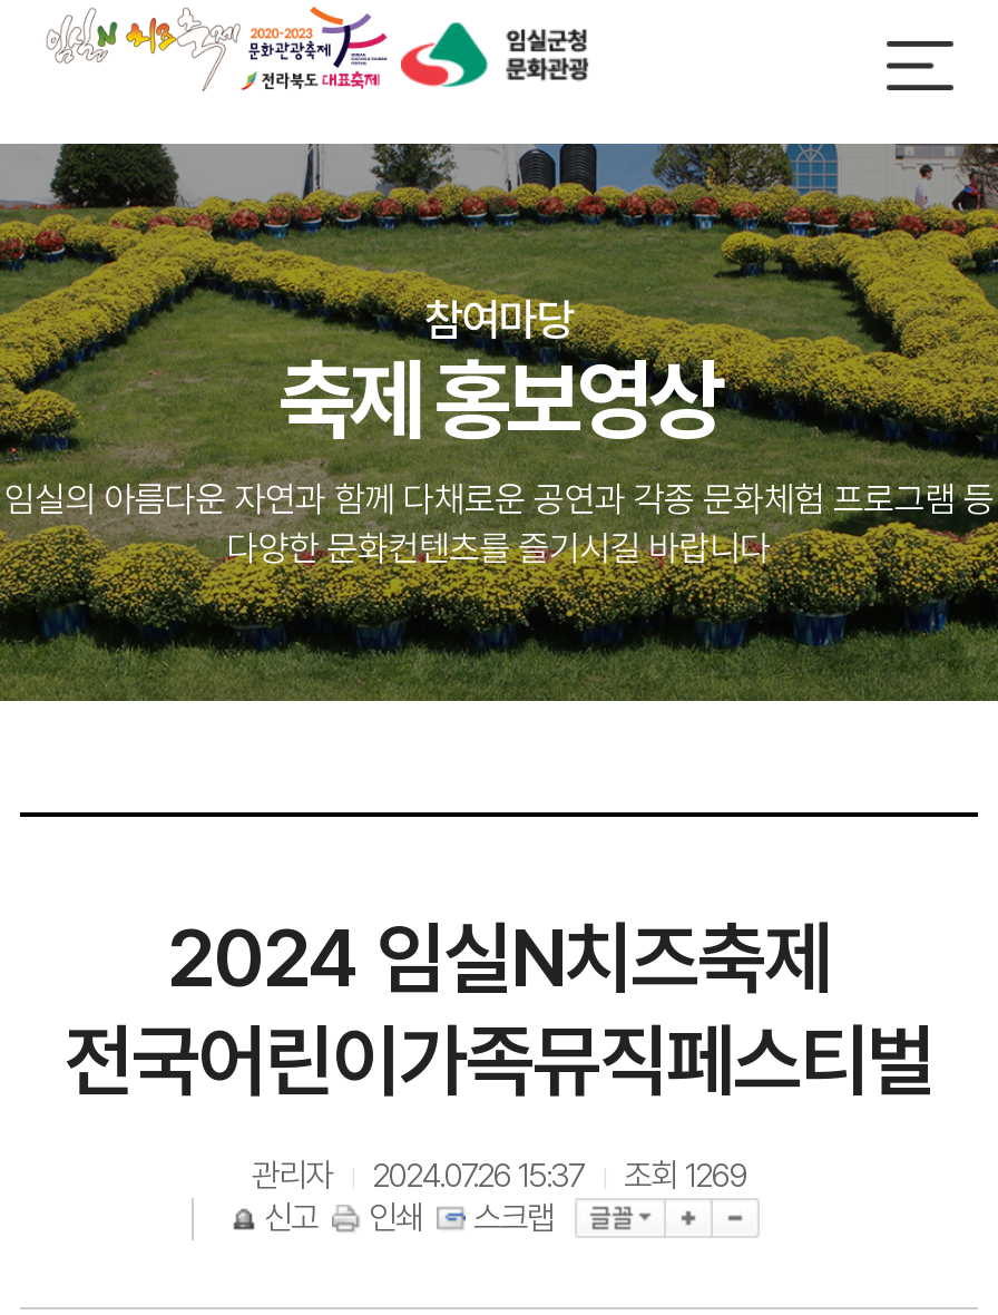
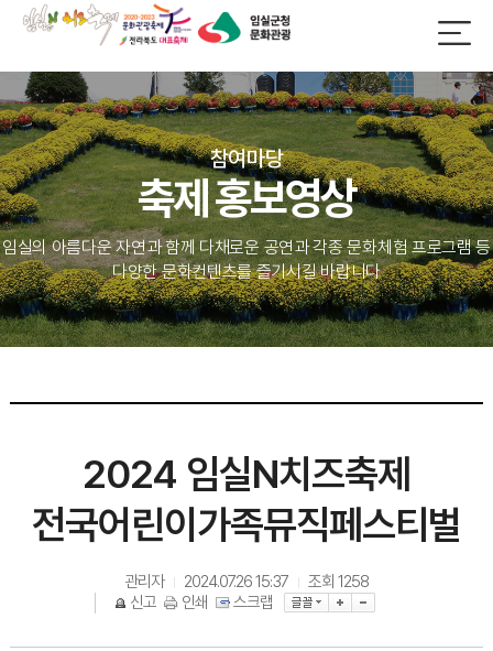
- 관리자 2024.07.26 15:37 조회 1269
+ 관리자 2024.07.26 15:37 조회 1258
